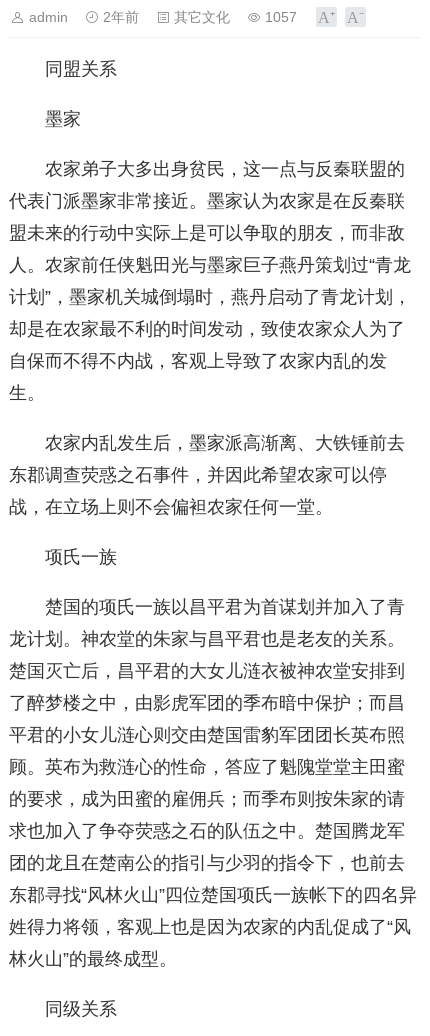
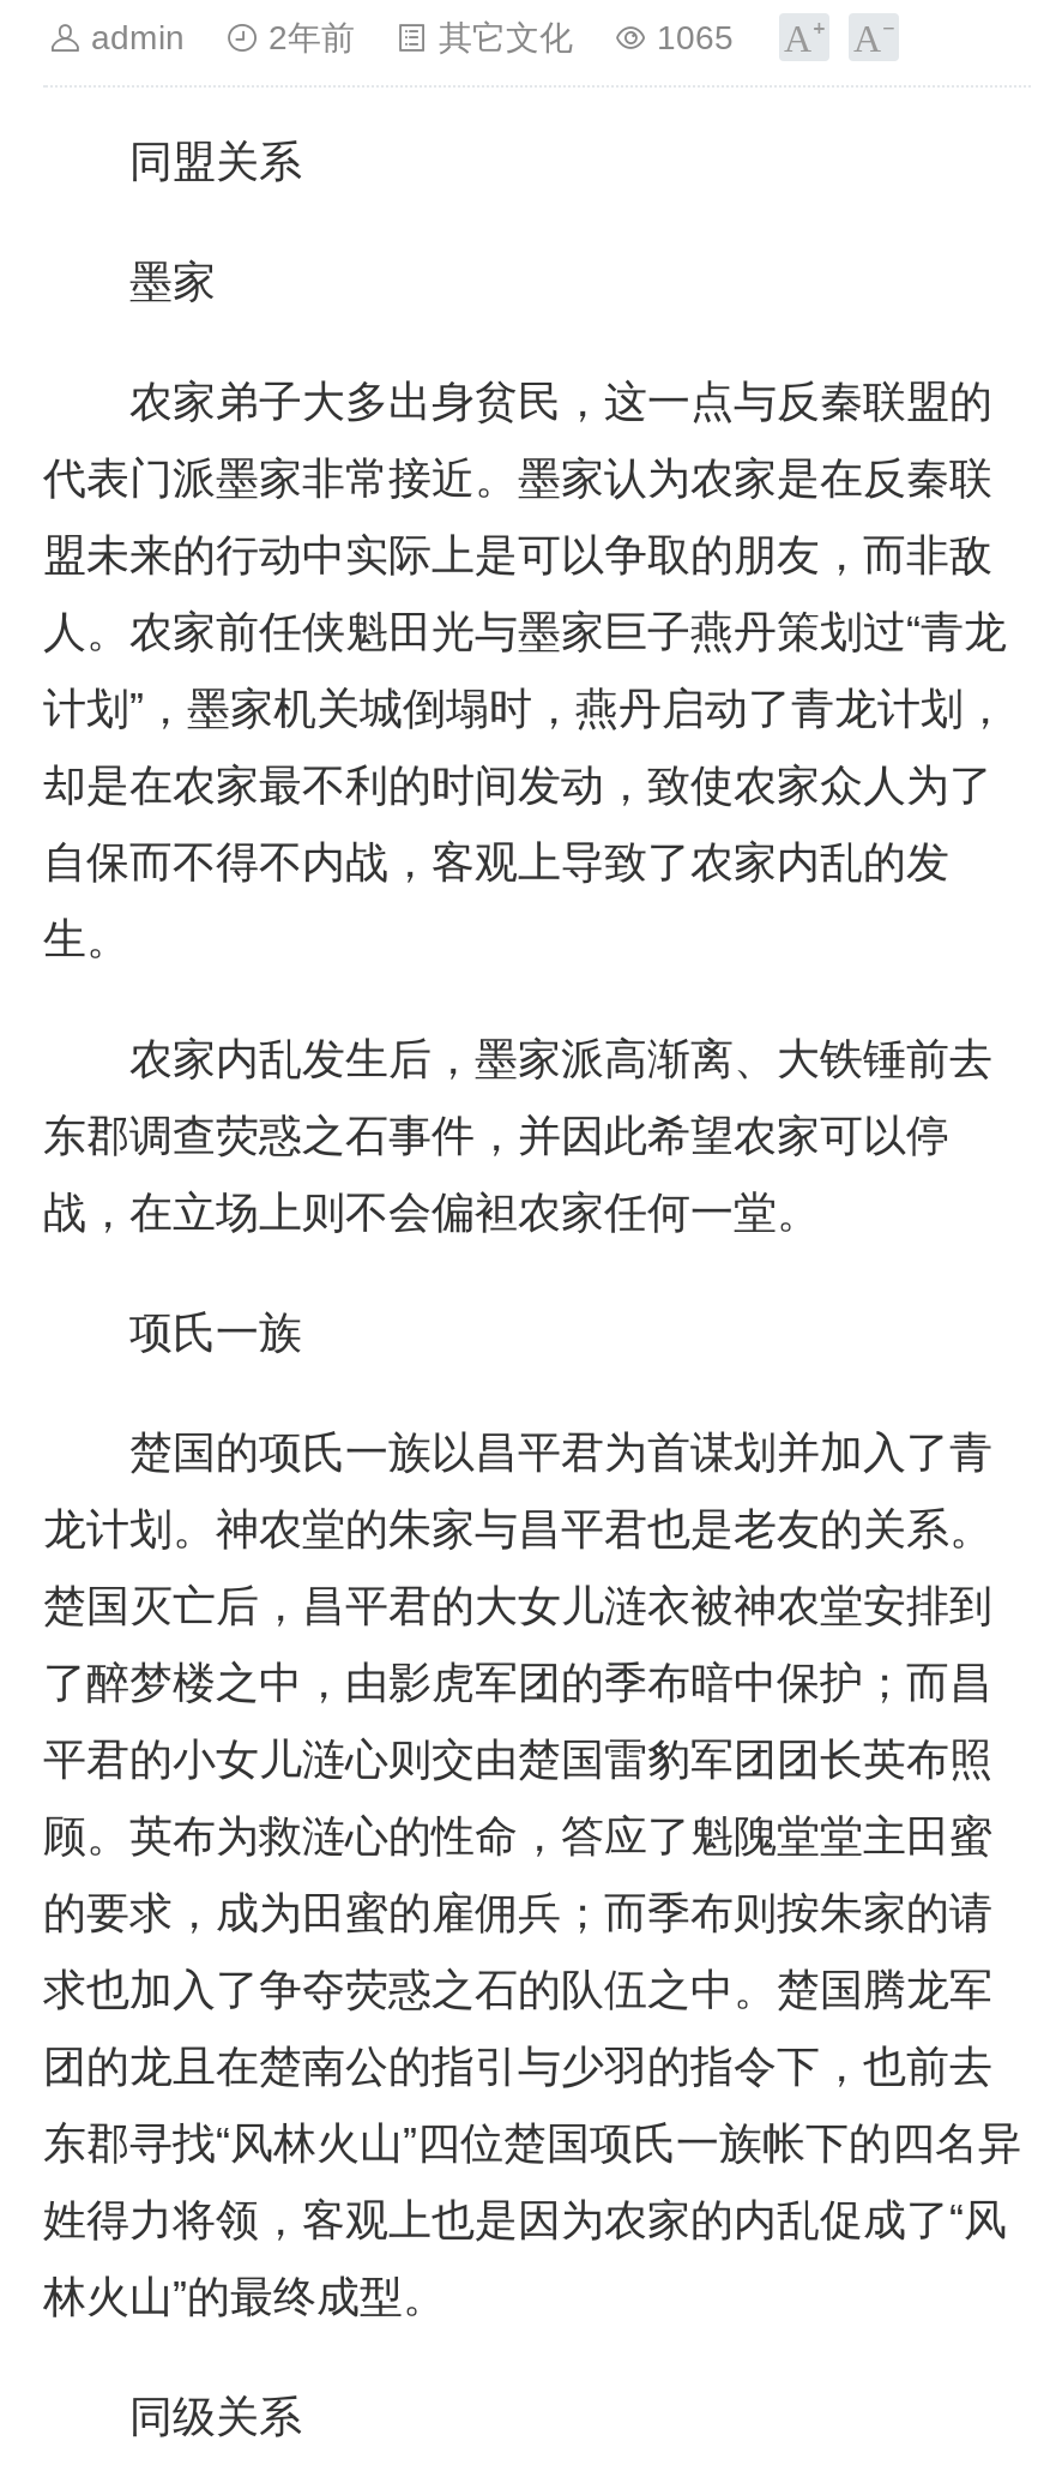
- 1057
+ 1065
